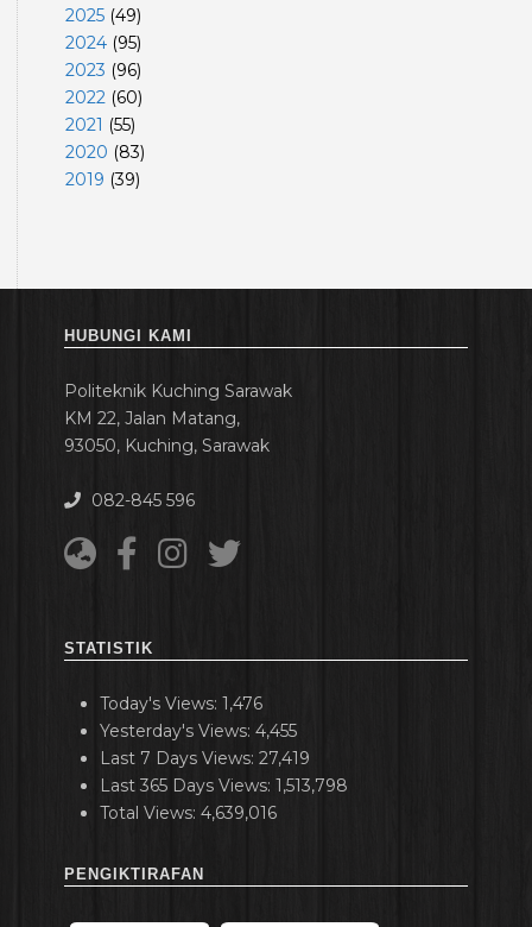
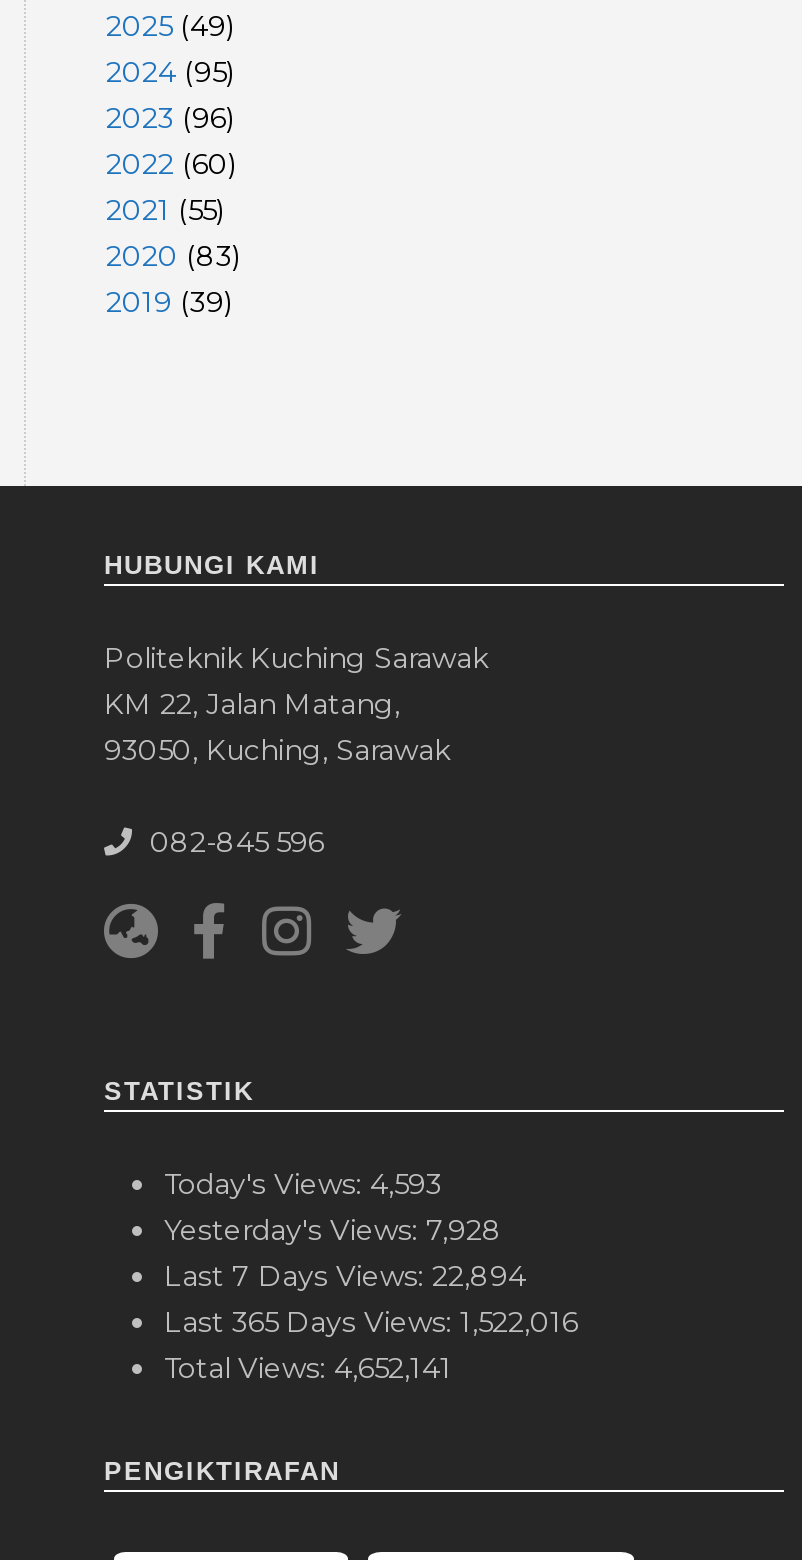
- Today's Views: 1,476
+ Today's Views: 4,593

- Yesterday's Views: 4,455
+ Yesterday's Views: 7,928

- Last 7 Days Views: 27,419
+ Last 7 Days Views: 22,894

- Last 365 Days Views: 1,513,798
+ Last 365 Days Views: 1,522,016

- Total Views: 4,639,016
+ Total Views: 4,652,141
